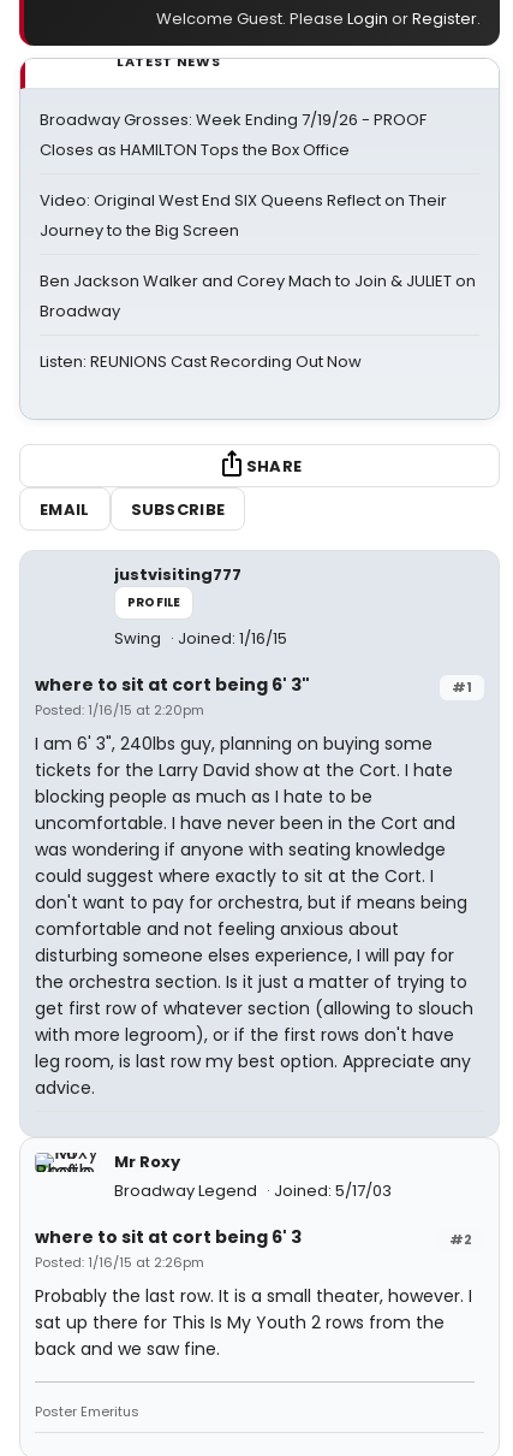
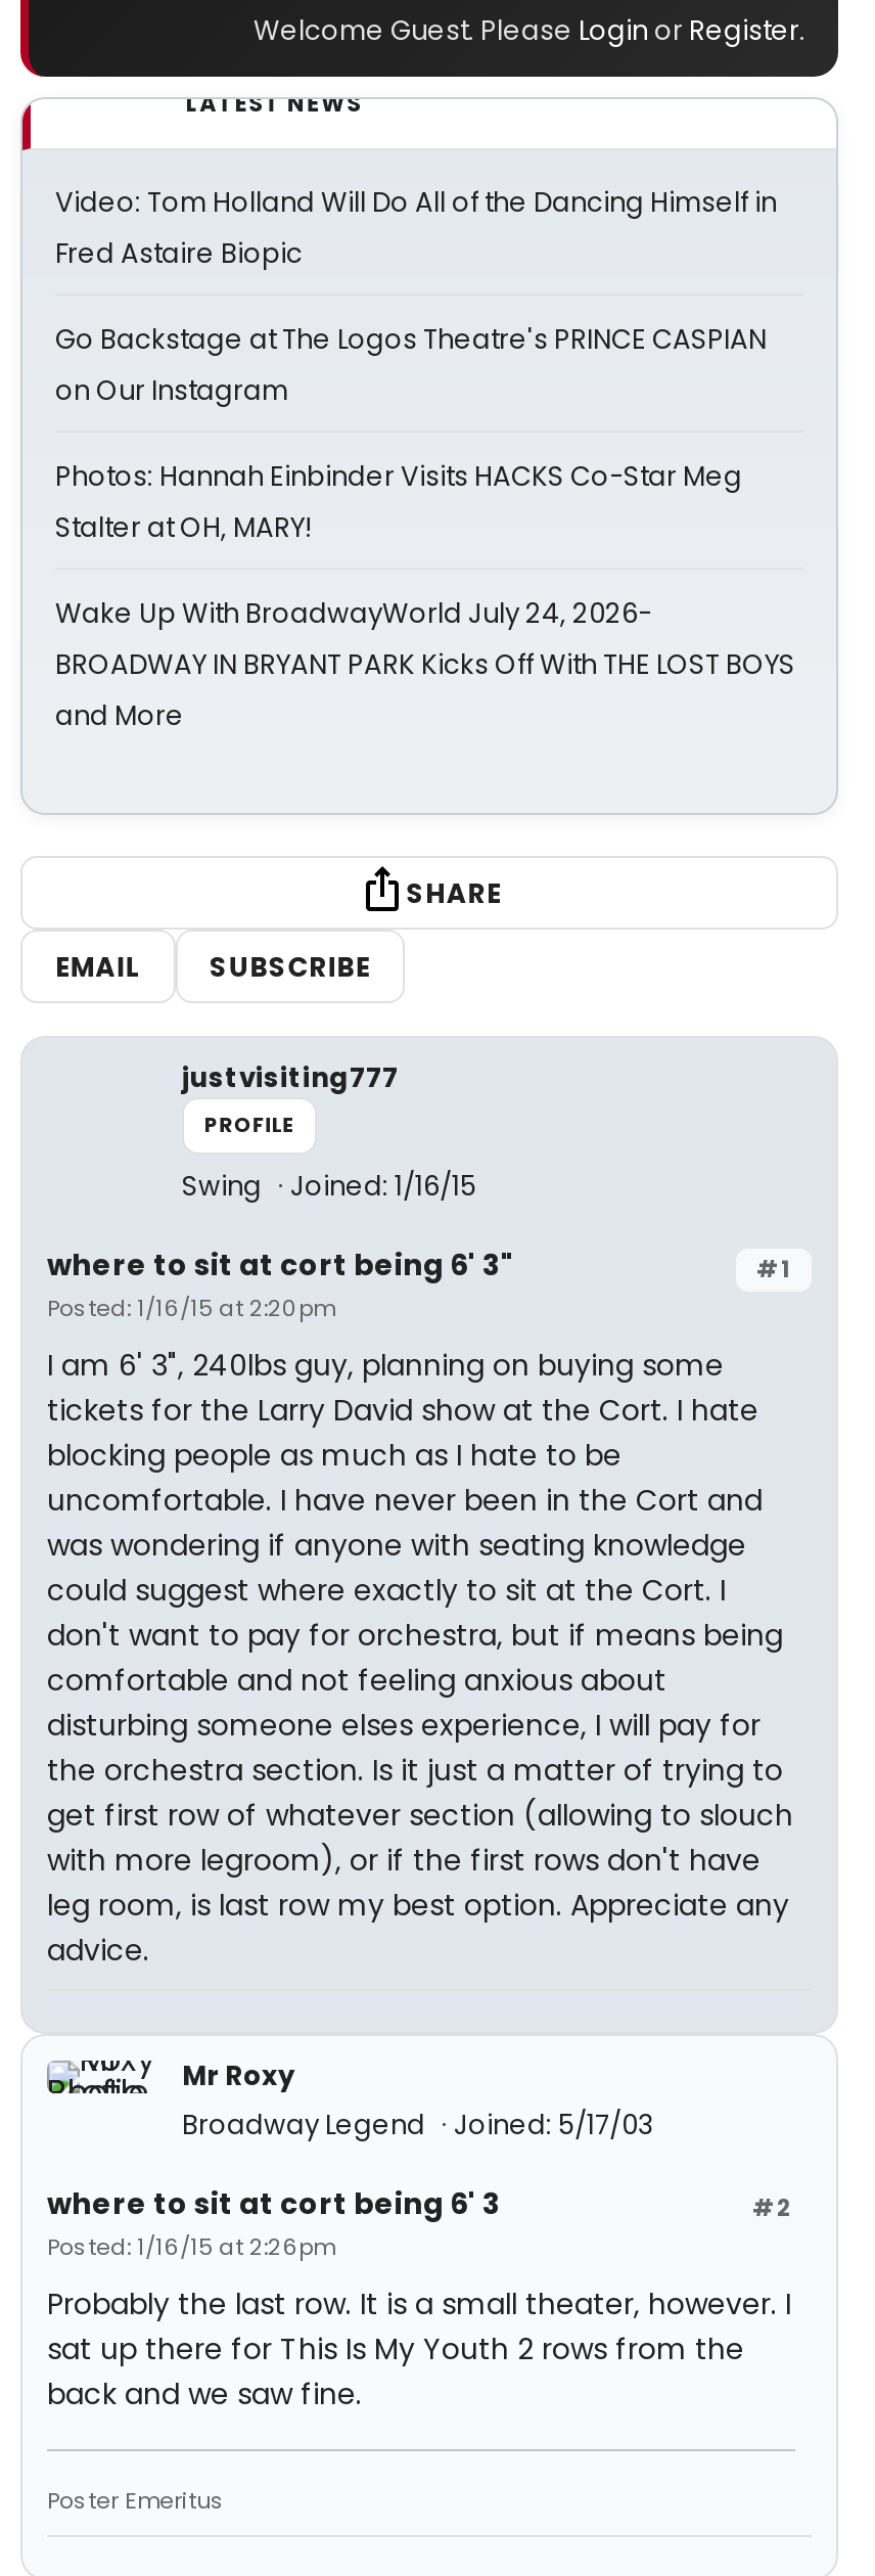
- Broadway Grosses: Week Ending 7/19/26 - PROOF
- Closes as HAMILTON Tops the Box Office
+ Video: Tom Holland Will Do All of the Dancing Himself in
+ Fred Astaire Biopic

- Video: Original West End SIX Queens Reflect on Their
- Journey to the Big Screen
+ Go Backstage at The Logos Theatre's PRINCE CASPIAN
+ on Our Instagram

- Ben Jackson Walker and Corey Mach to Join & JULIET on
- Broadway
+ Photos: Hannah Einbinder Visits HACKS Co-Star Meg
+ Stalter at OH, MARY!

- Listen: REUNIONS Cast Recording Out Now
+ Wake Up With BroadwayWorld July 24, 2026-
+ BROADWAY IN BRYANT PARK Kicks Off With THE LOST BOYS
+ and More
